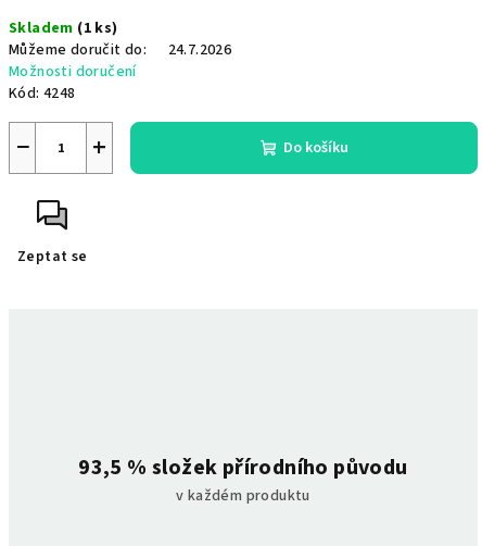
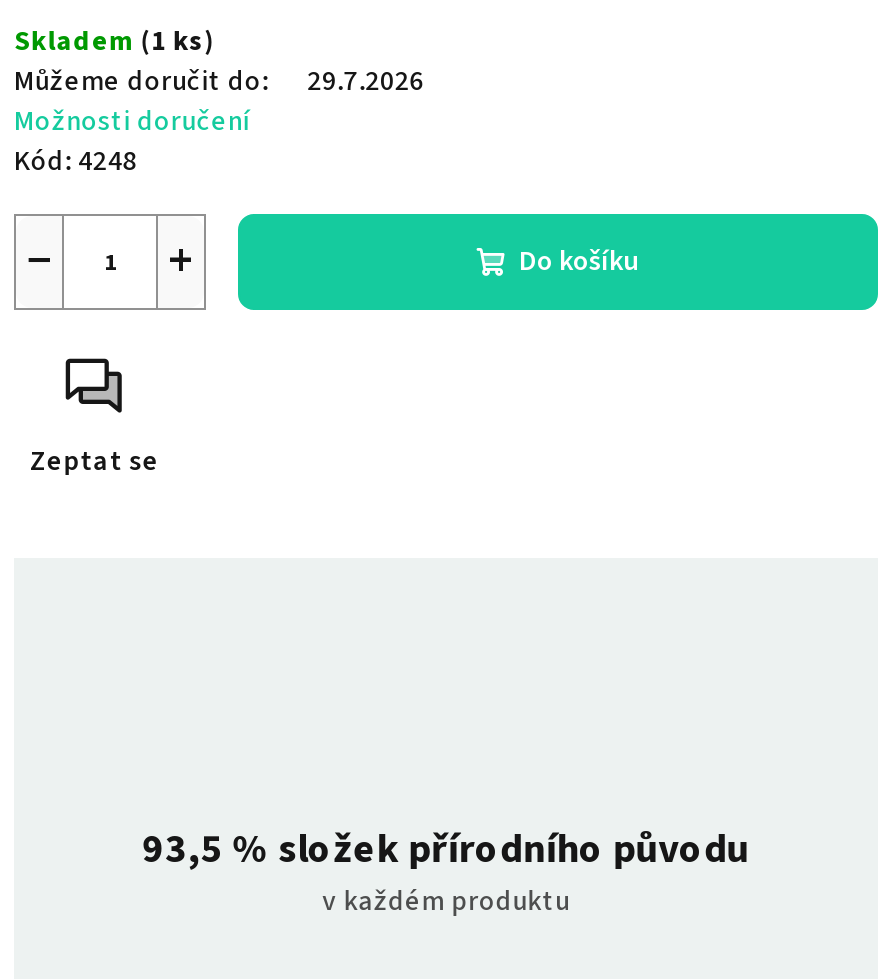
- Můžeme doručit do: 24.7.2026
+ Můžeme doručit do: 29.7.2026
